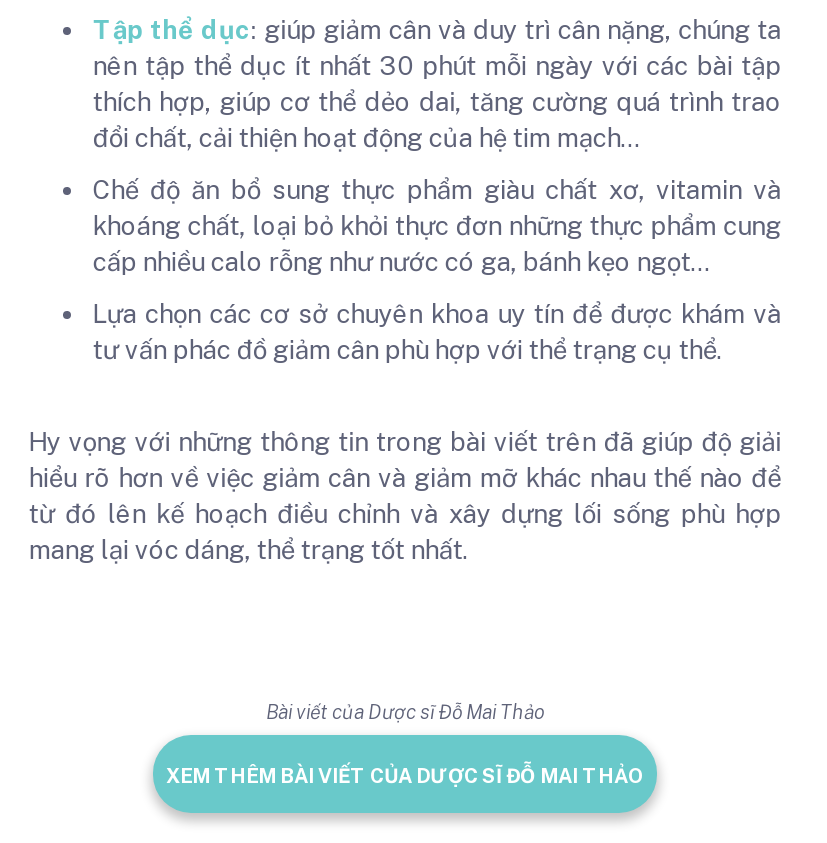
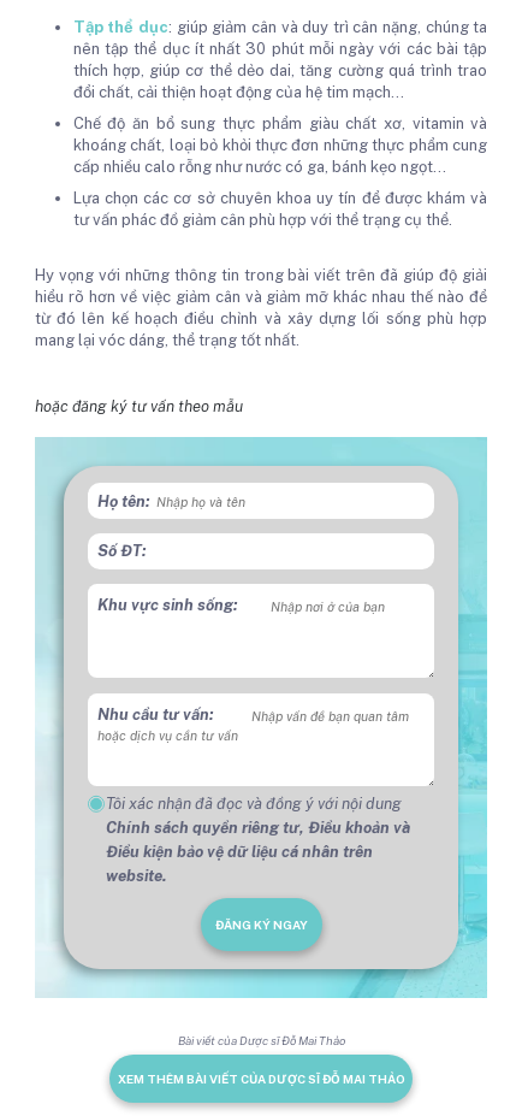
+ [image]
+ Họ tên:
+ Số ĐT:
+ Khu vực sinh sống:

+ hoặc đăng ký tư vấn theo mẫu

+ Nhu cầu tư vấn:

+ Tôi xác nhận đã đọc và đồng ý với nội dung
+ Chính sách quyền riêng tư, Điều khoản và
+ Điều kiện bảo vệ dữ liệu cá nhân trên
+ website.
+ ĐĂNG KÝ NGAY
